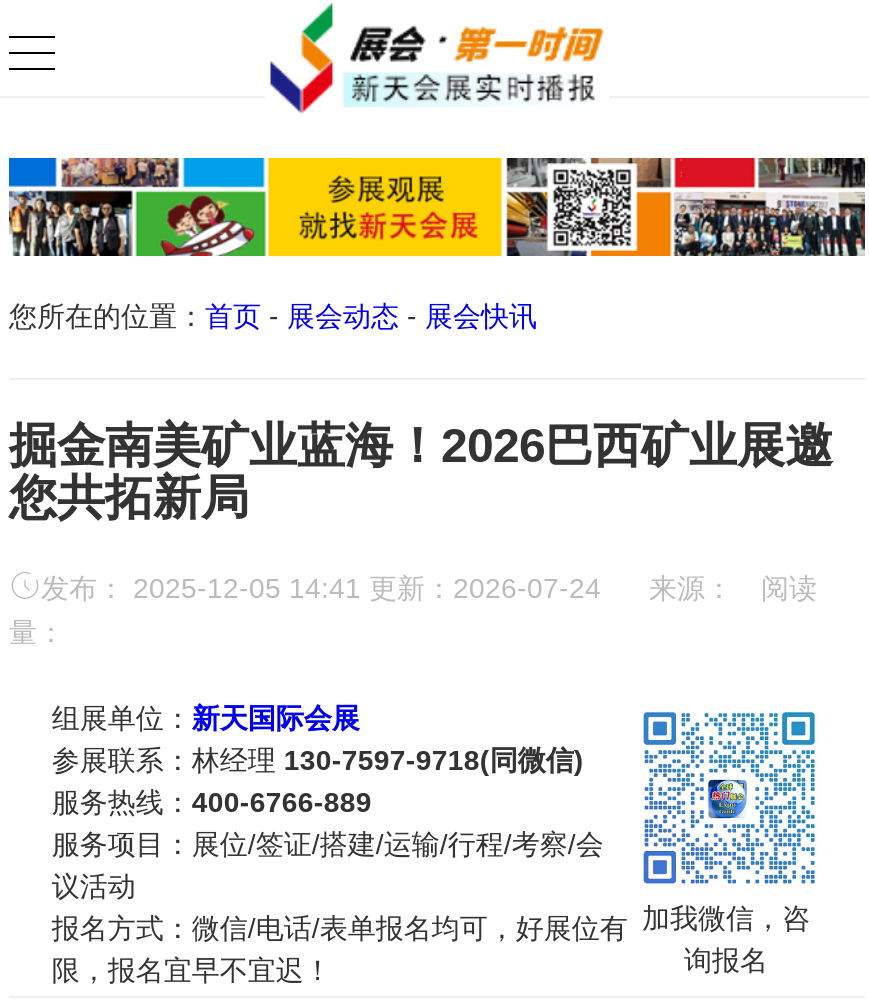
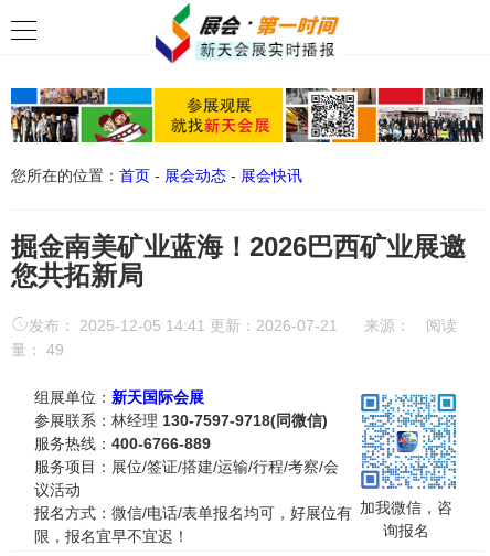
- 发布： 2025-12-05 14:41 更新：2026-07-24 来源： 阅读
+ 发布： 2025-12-05 14:41 更新：2026-07-21 来源： 阅读

- 量：
+ 量：49
